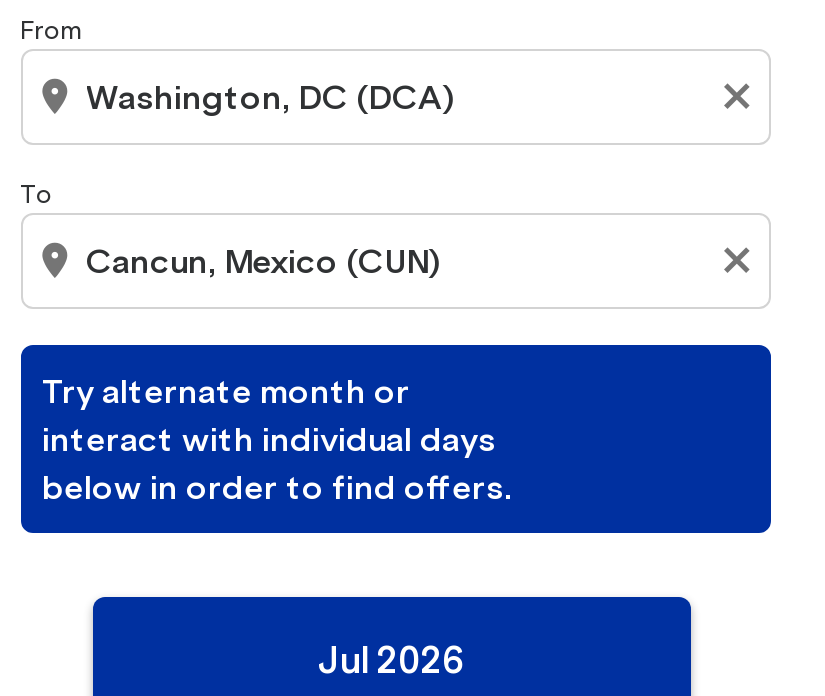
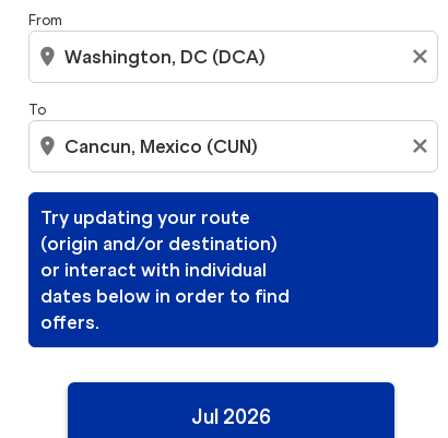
- Try alternate month or
- interact with individual days
- below in order to find offers.
+ Try updating your route
+ (origin and/or destination)
+ or interact with individual
+ dates below in order to find
+ offers.
